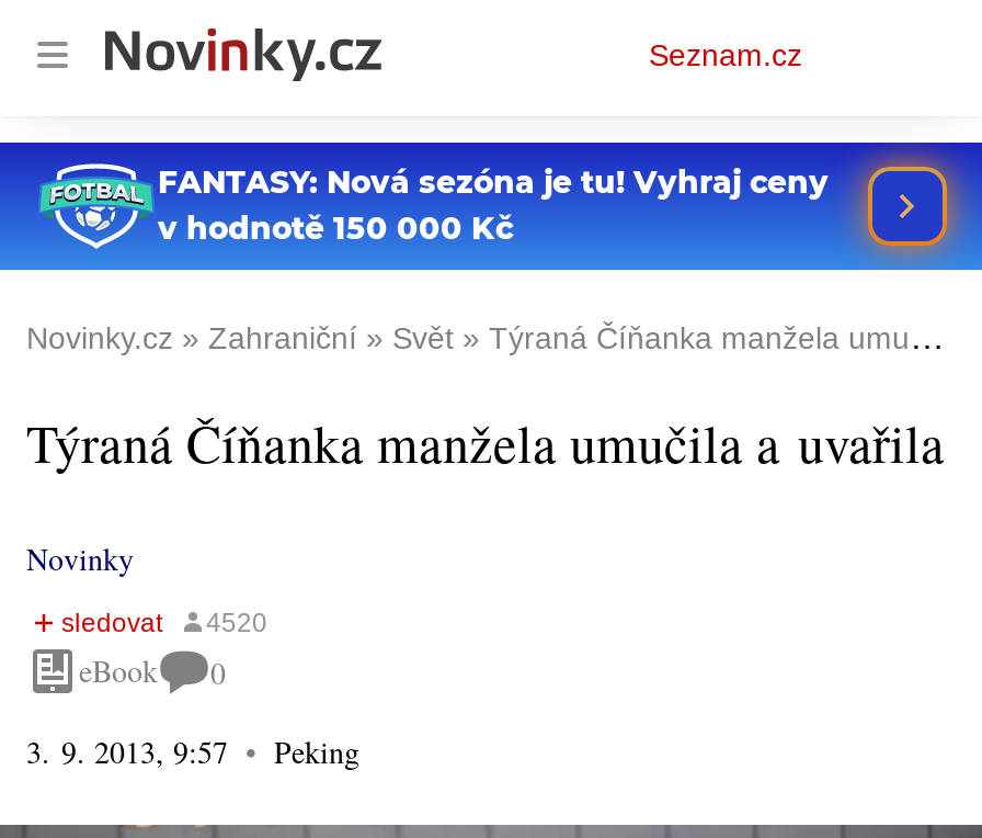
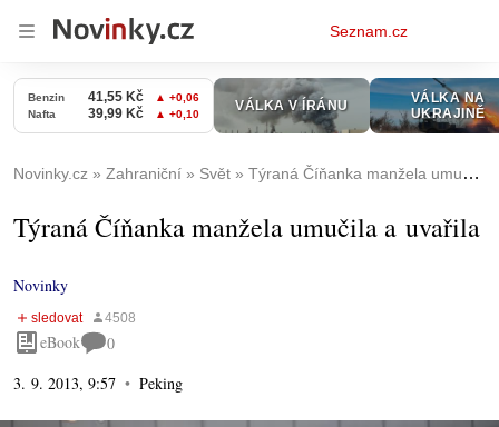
- [image]
+ [image]
